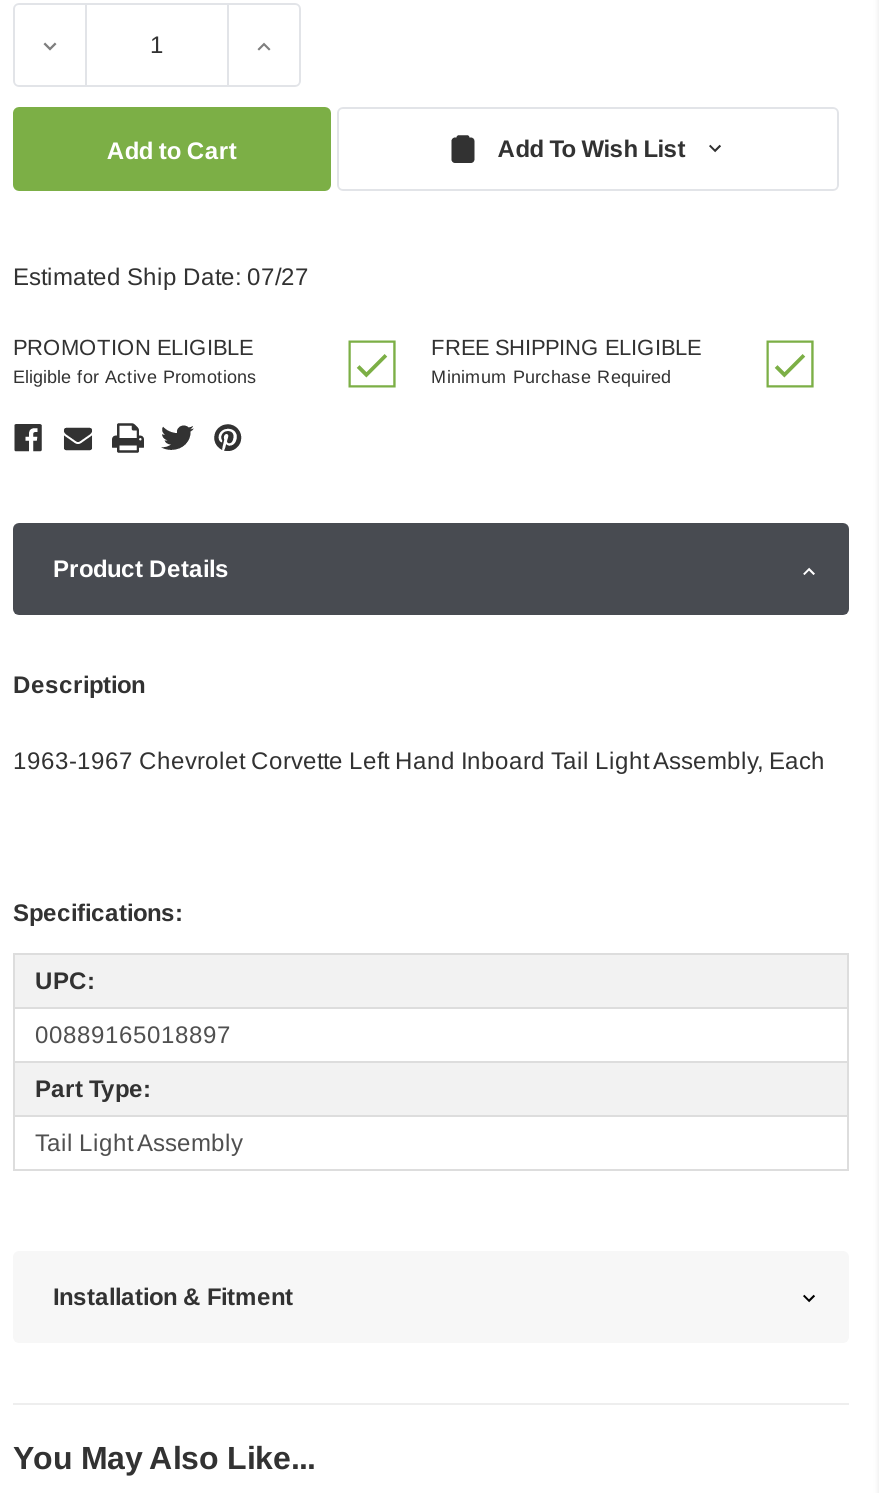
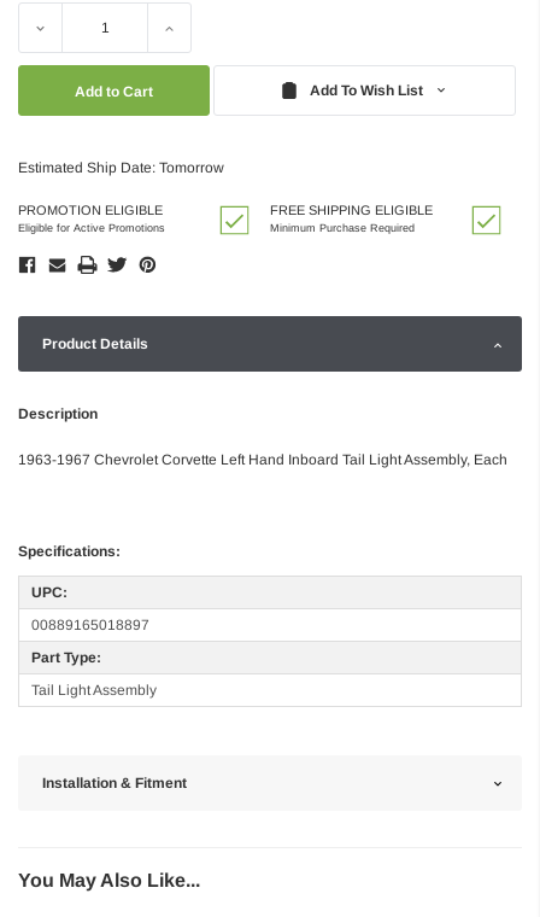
- Estimated Ship Date: 07/27
+ Estimated Ship Date: Tomorrow
